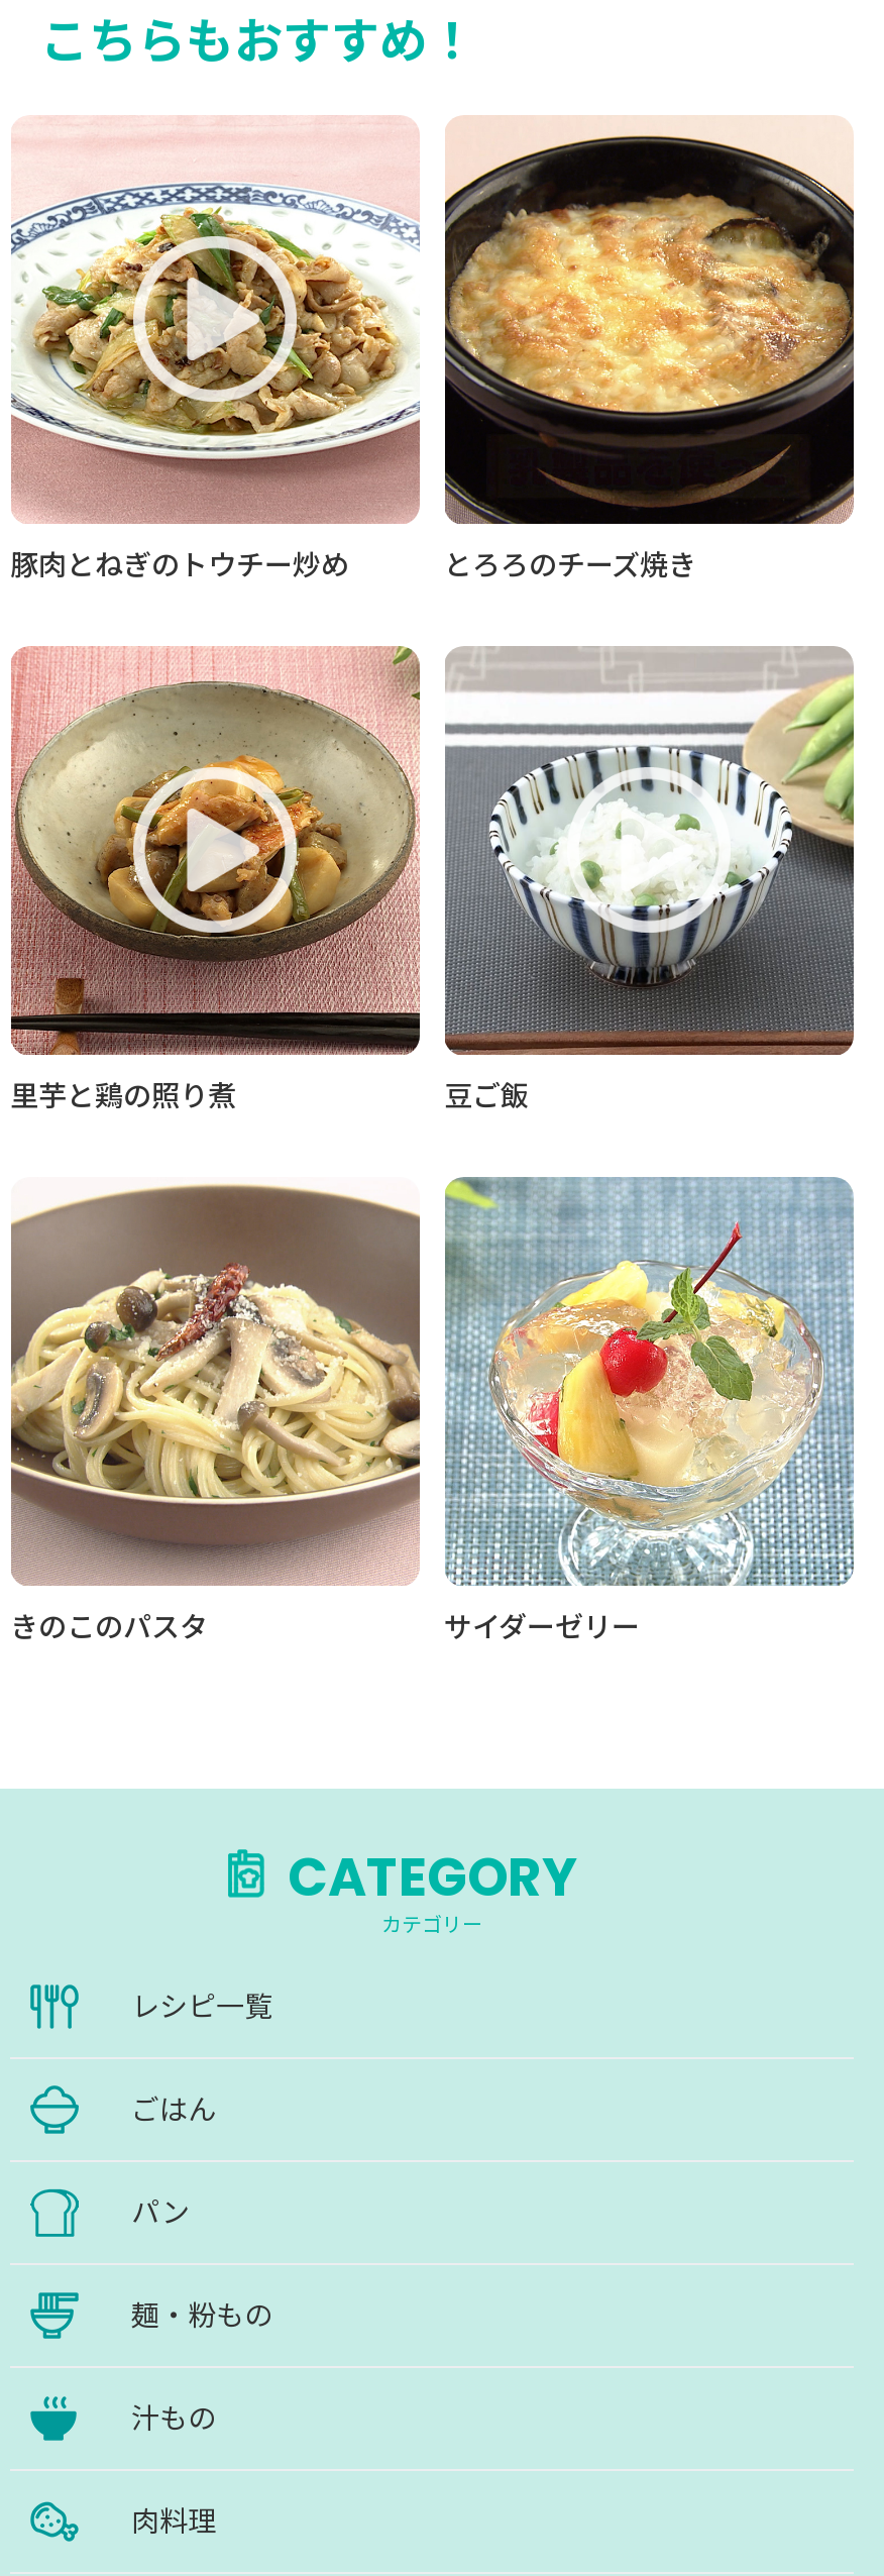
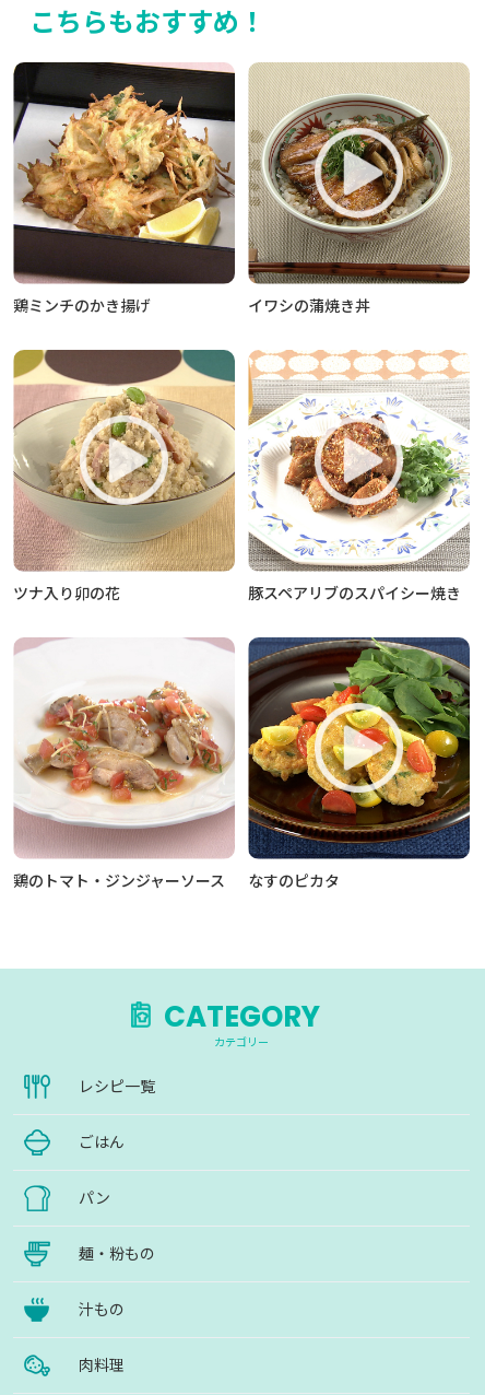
- [image]
- 豚肉とねぎのトウチー炒め
- とろろのチーズ焼き
+ [image]
+ 鶏ミンチのかき揚げ
+ イワシの蒲焼き丼

- [image]
+ [image]

- [image]
- 里芋と鶏の照り煮
- 豆ご飯
+ [image]
+ ツナ入り卯の花
+ 豚スペアリブのスパイシー焼き

- [image]
+ [image]

- [image]
- きのこのパスタ
- サイダーゼリー
+ [image]
+ 鶏のトマト・ジンジャーソース
+ なすのピカタ

- [image]
+ [image]
